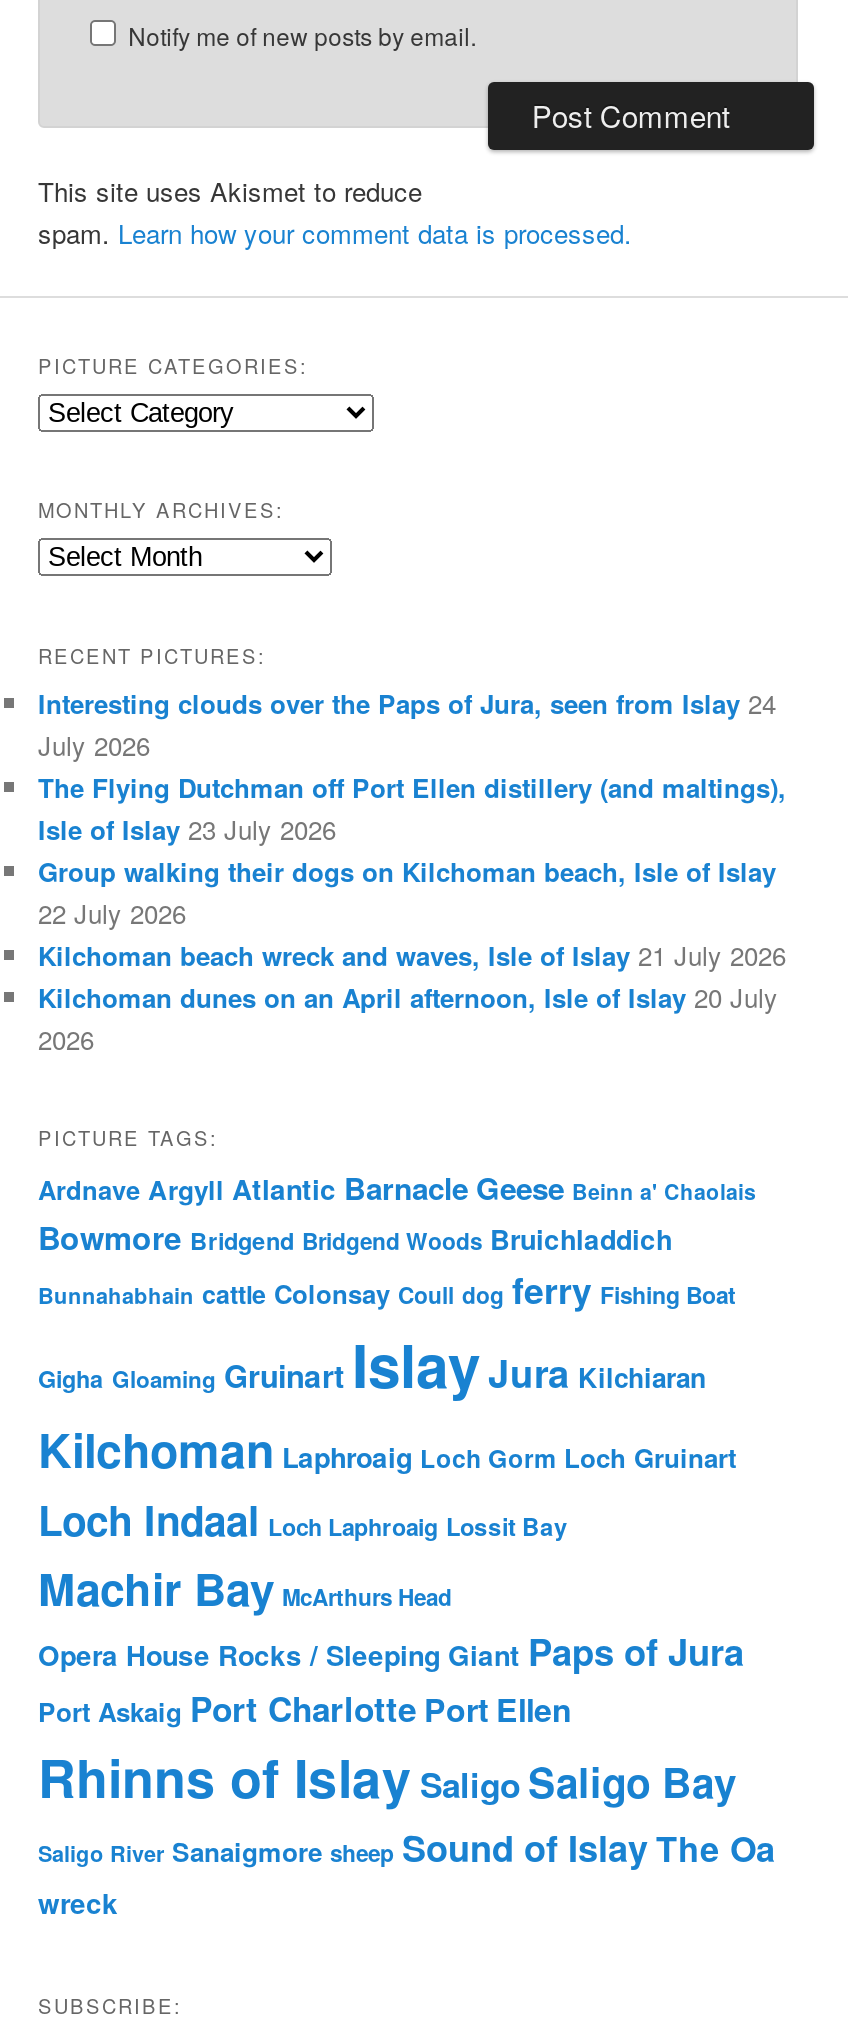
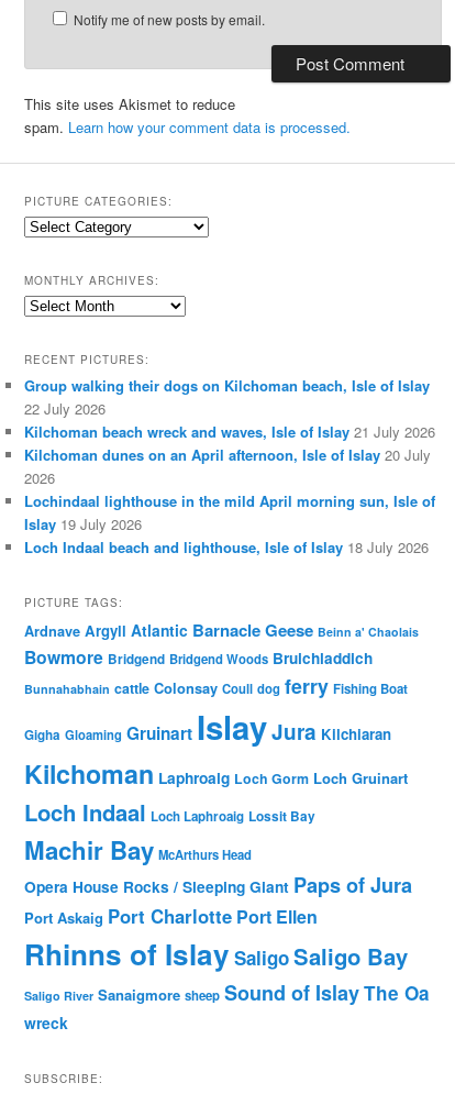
- Interesting clouds over the Paps of Jura, seen from Islay 24
- July 2026
- The Flying Dutchman off Port Ellen distillery (and maltings),
- Isle of Islay 23 July 2026

moved up: Group walking their dogs on Kilchoman beach, Isle of Islay | 22 July 2026 | Kilchoman beach wreck and waves, Isle of Islay 21 July 2026 | Kilchoman dunes on an April afternoon, Isle of Islay 20 July | 2026

+ Lochindaal lighthouse in the mild April morning sun, Isle of
+ Islay 19 July 2026
+ Loch Indaal beach and lighthouse, Isle of Islay 18 July 2026
